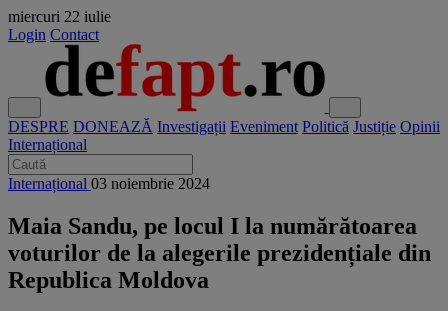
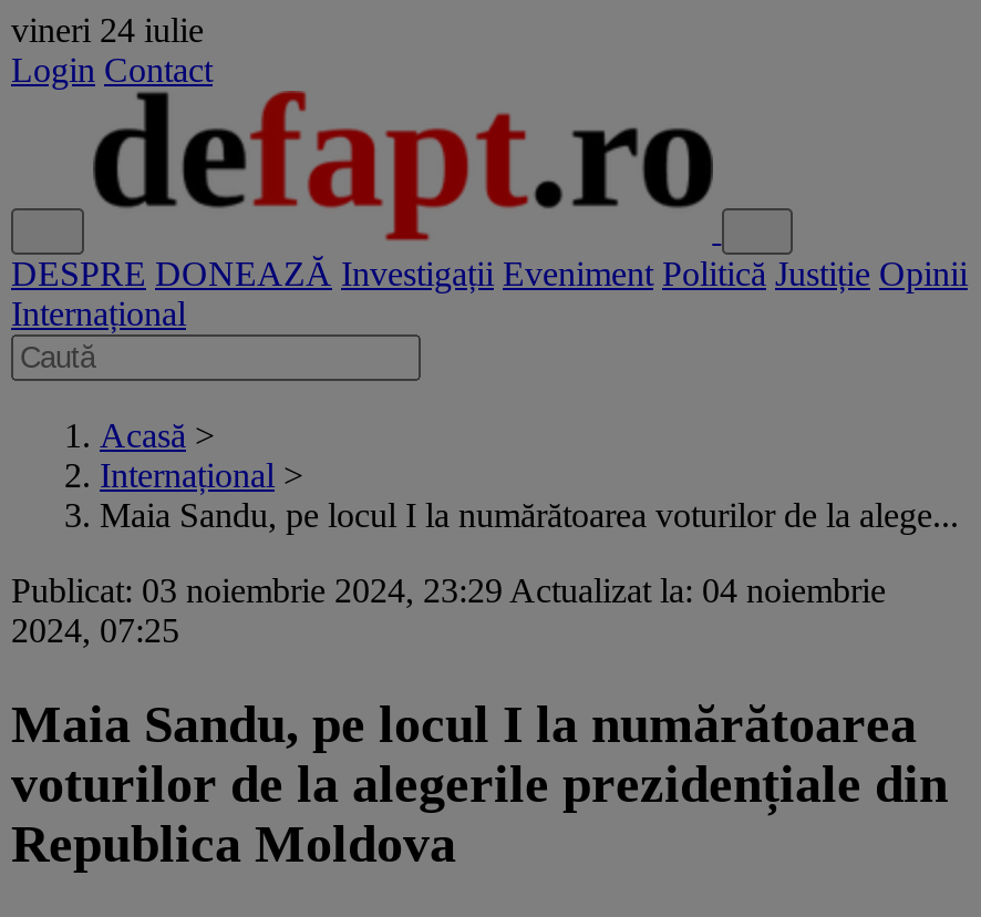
- miercuri 22 iulie
+ vineri 24 iulie

- Internațional03 noiembrie 2024
+ Acasă >
+ Internațional >
+ Maia Sandu, pe locul I la numărătoarea voturilor de la alege...
+ Publicat: 03 noiembrie 2024, 23:29 Actualizat la: 04 noiembrie
+ 2024, 07:25
